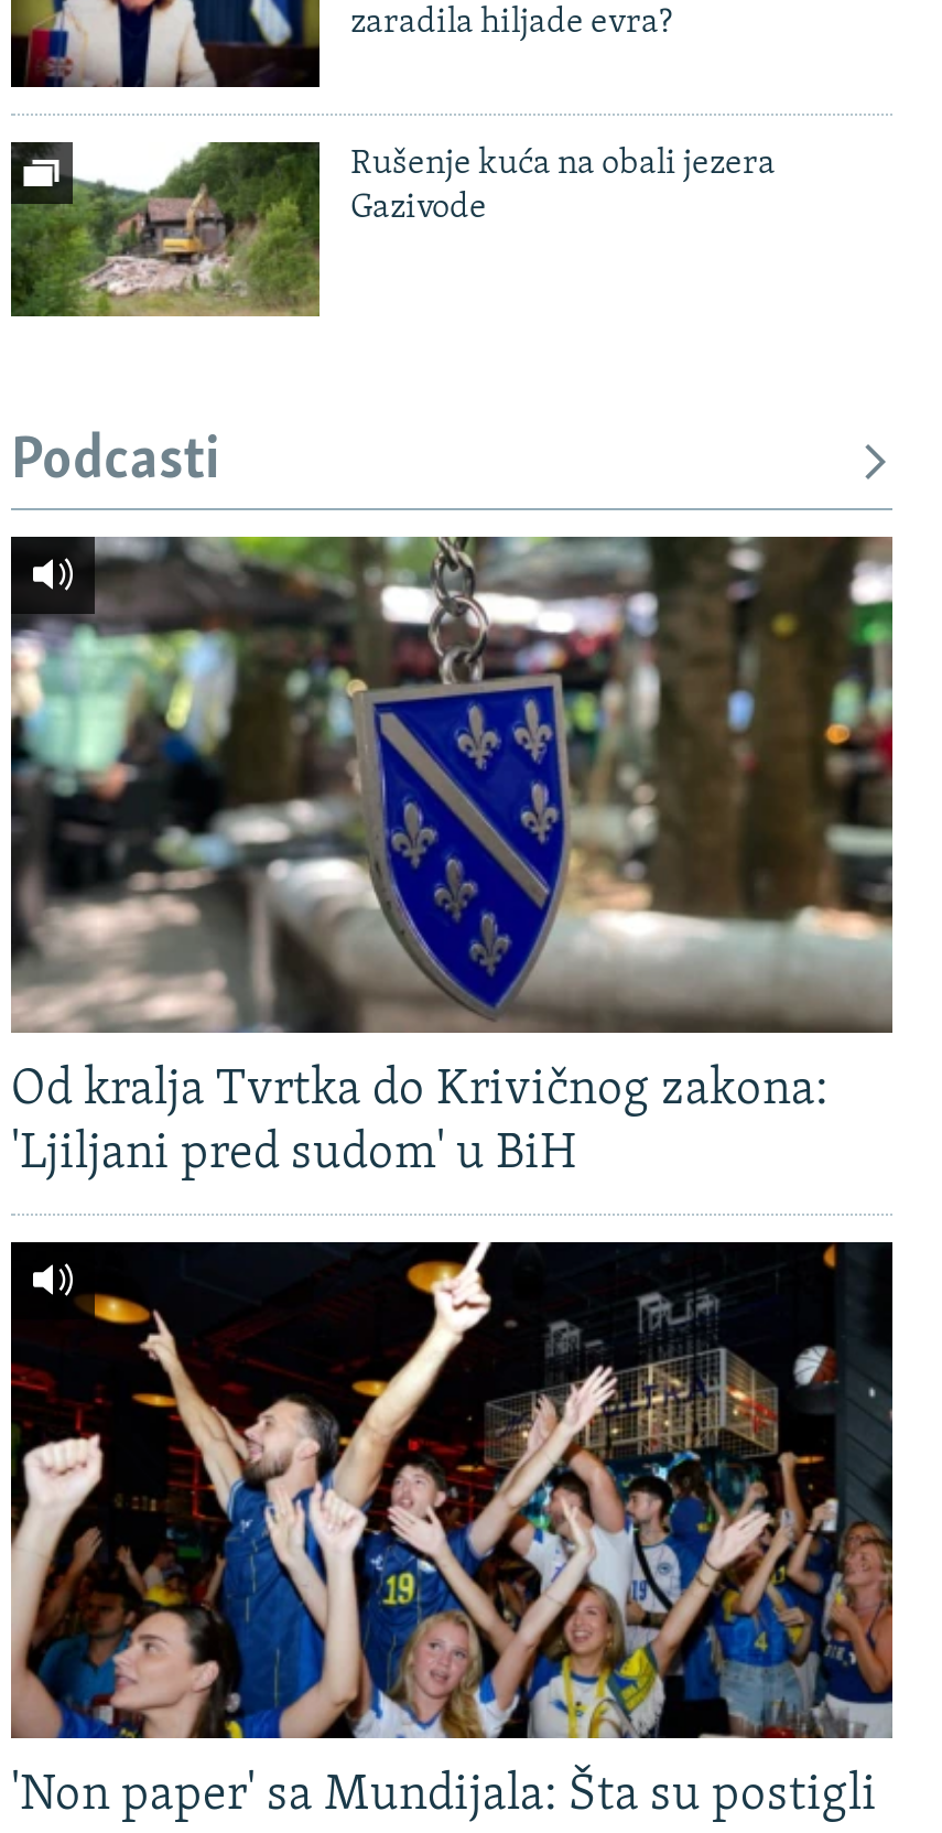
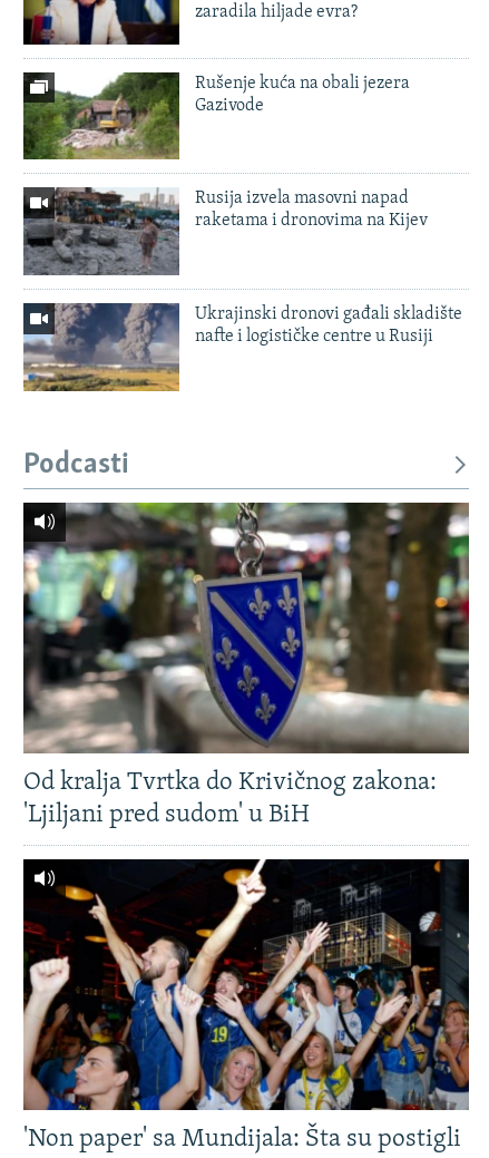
+ [image]
+ Rusija izvela masovni napad
+ raketama i dronovima na Kijev

+ [image]
+ Ukrajinski dronovi gađali skladište
+ nafte i logističke centre u Rusiji
